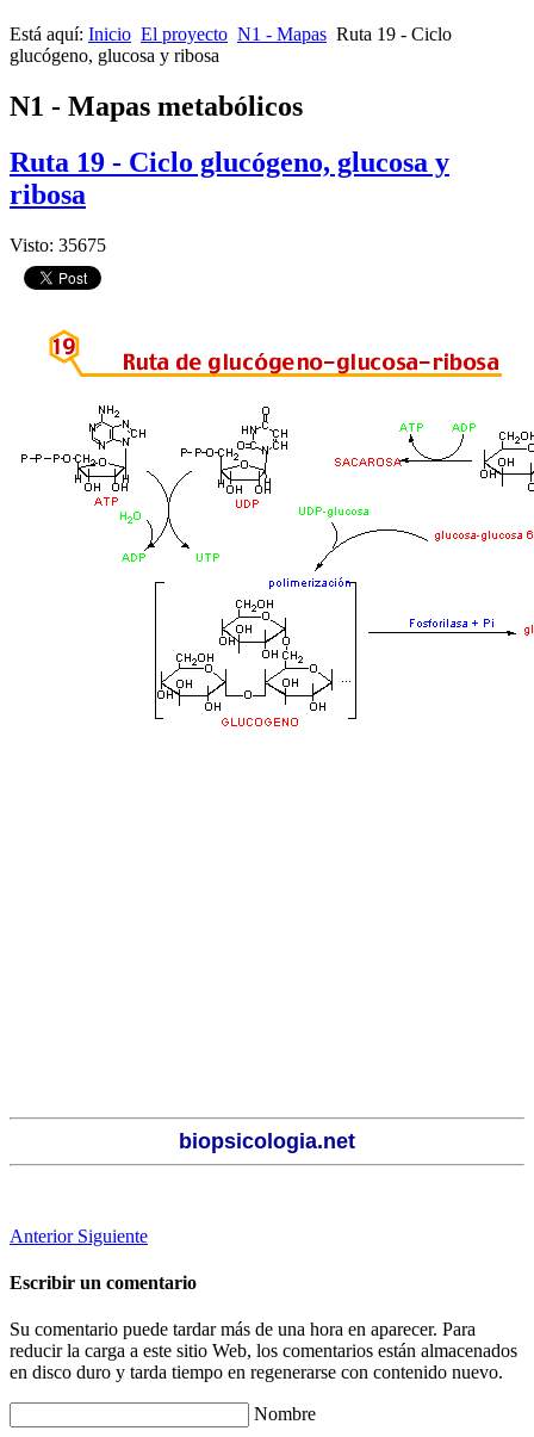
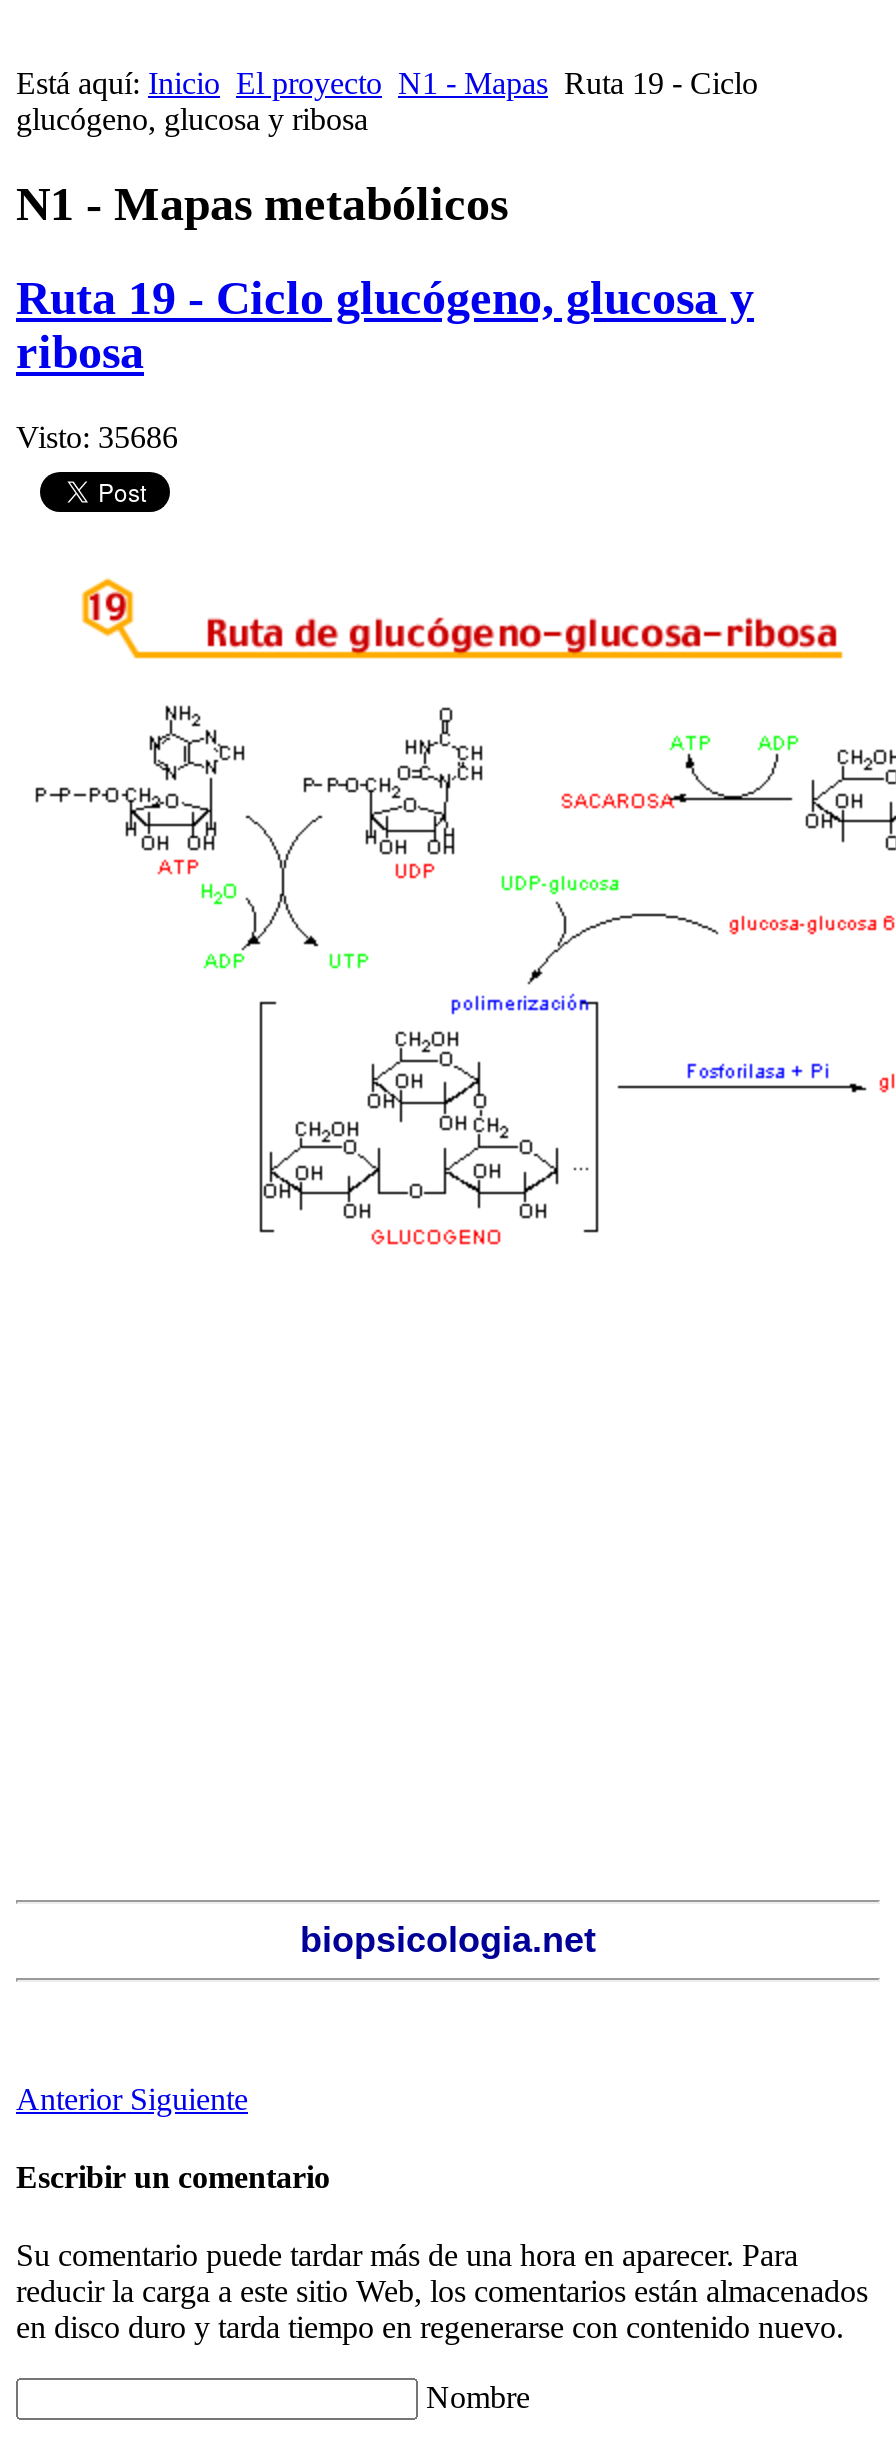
- Visto: 35675
+ Visto: 35686
